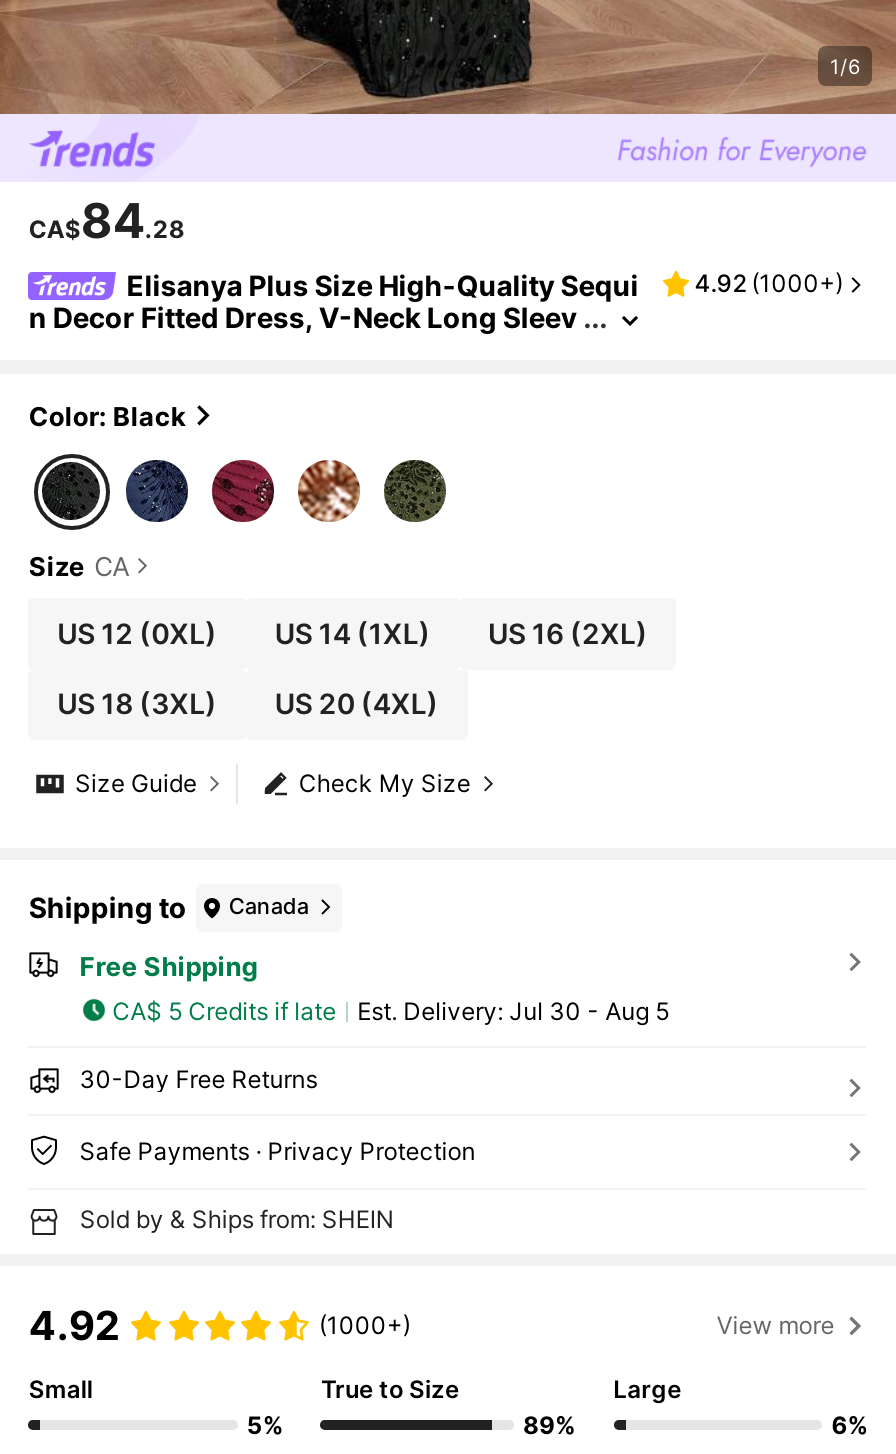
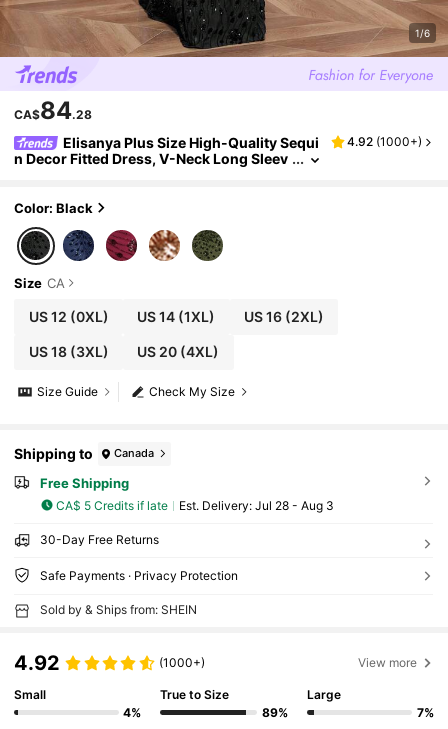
- Est. Delivery: Jul 30 - Aug 5
+ Est. Delivery: Jul 28 - Aug 3

- 5%
+ 4%

- 6%
+ 7%
